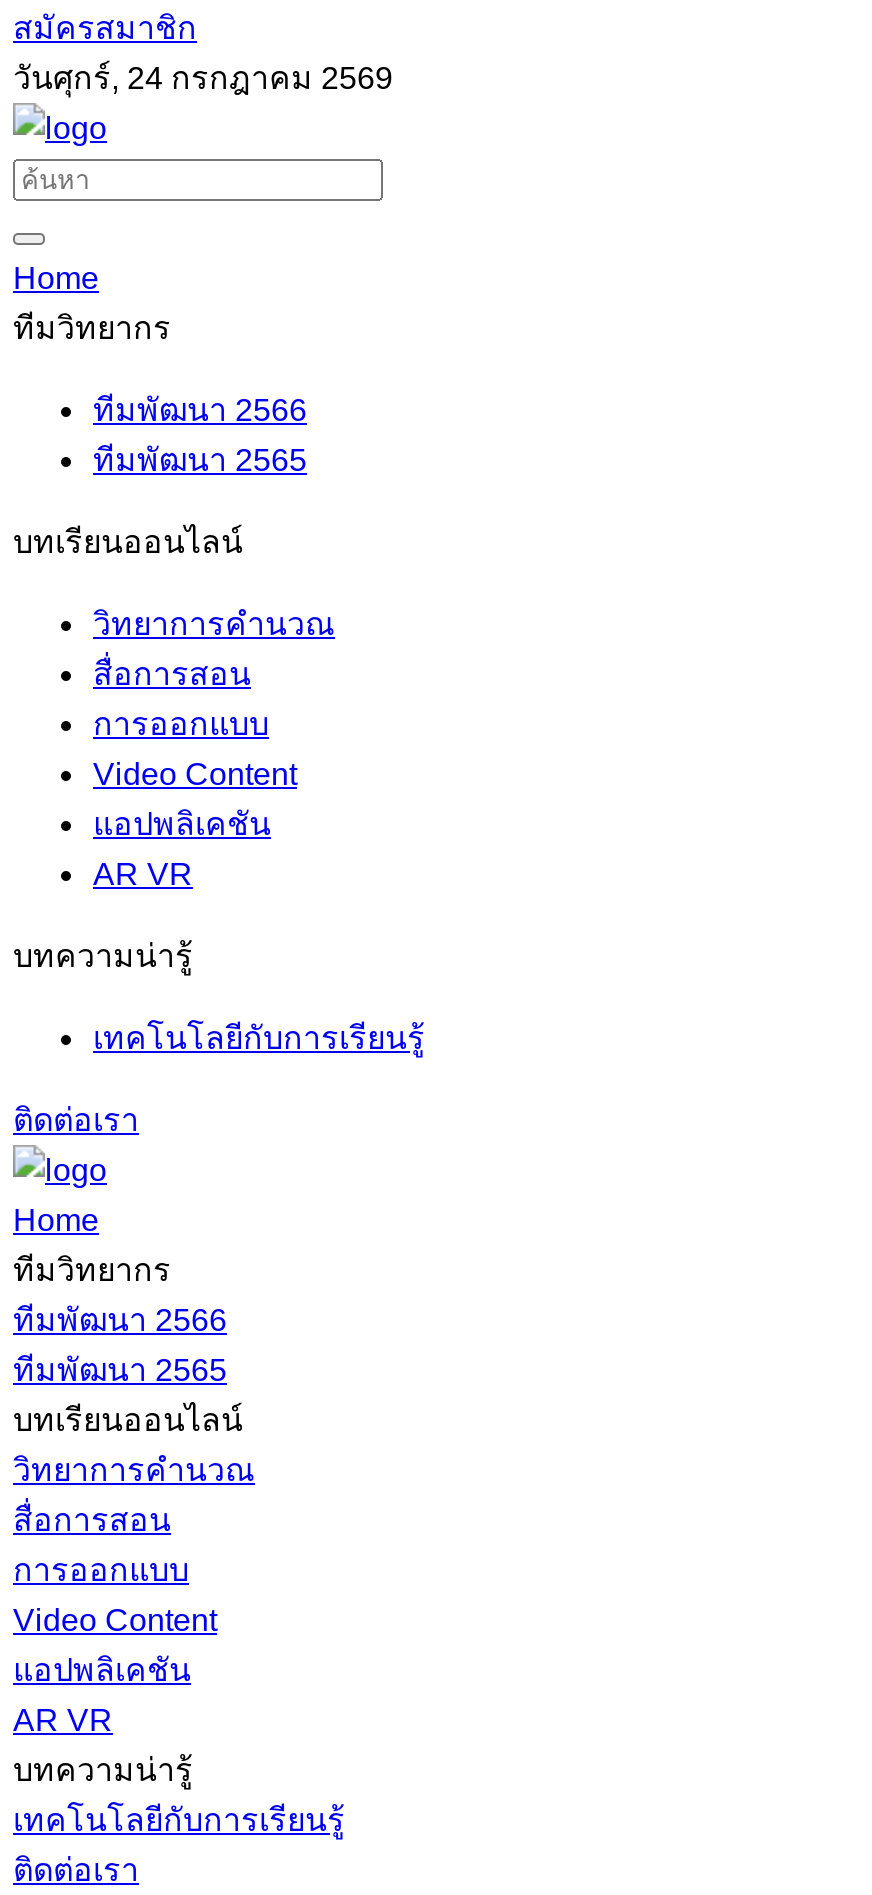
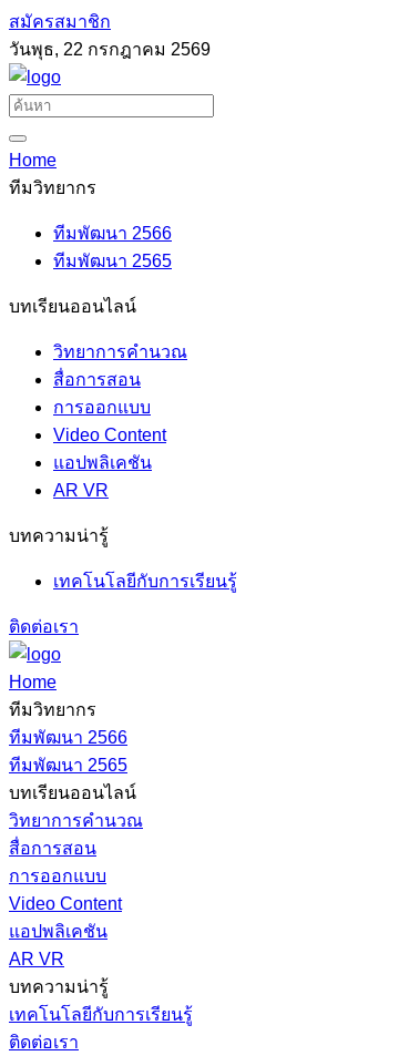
- วันศุกร์, 24 กรกฎาคม 2569
+ วันพุธ, 22 กรกฎาคม 2569
